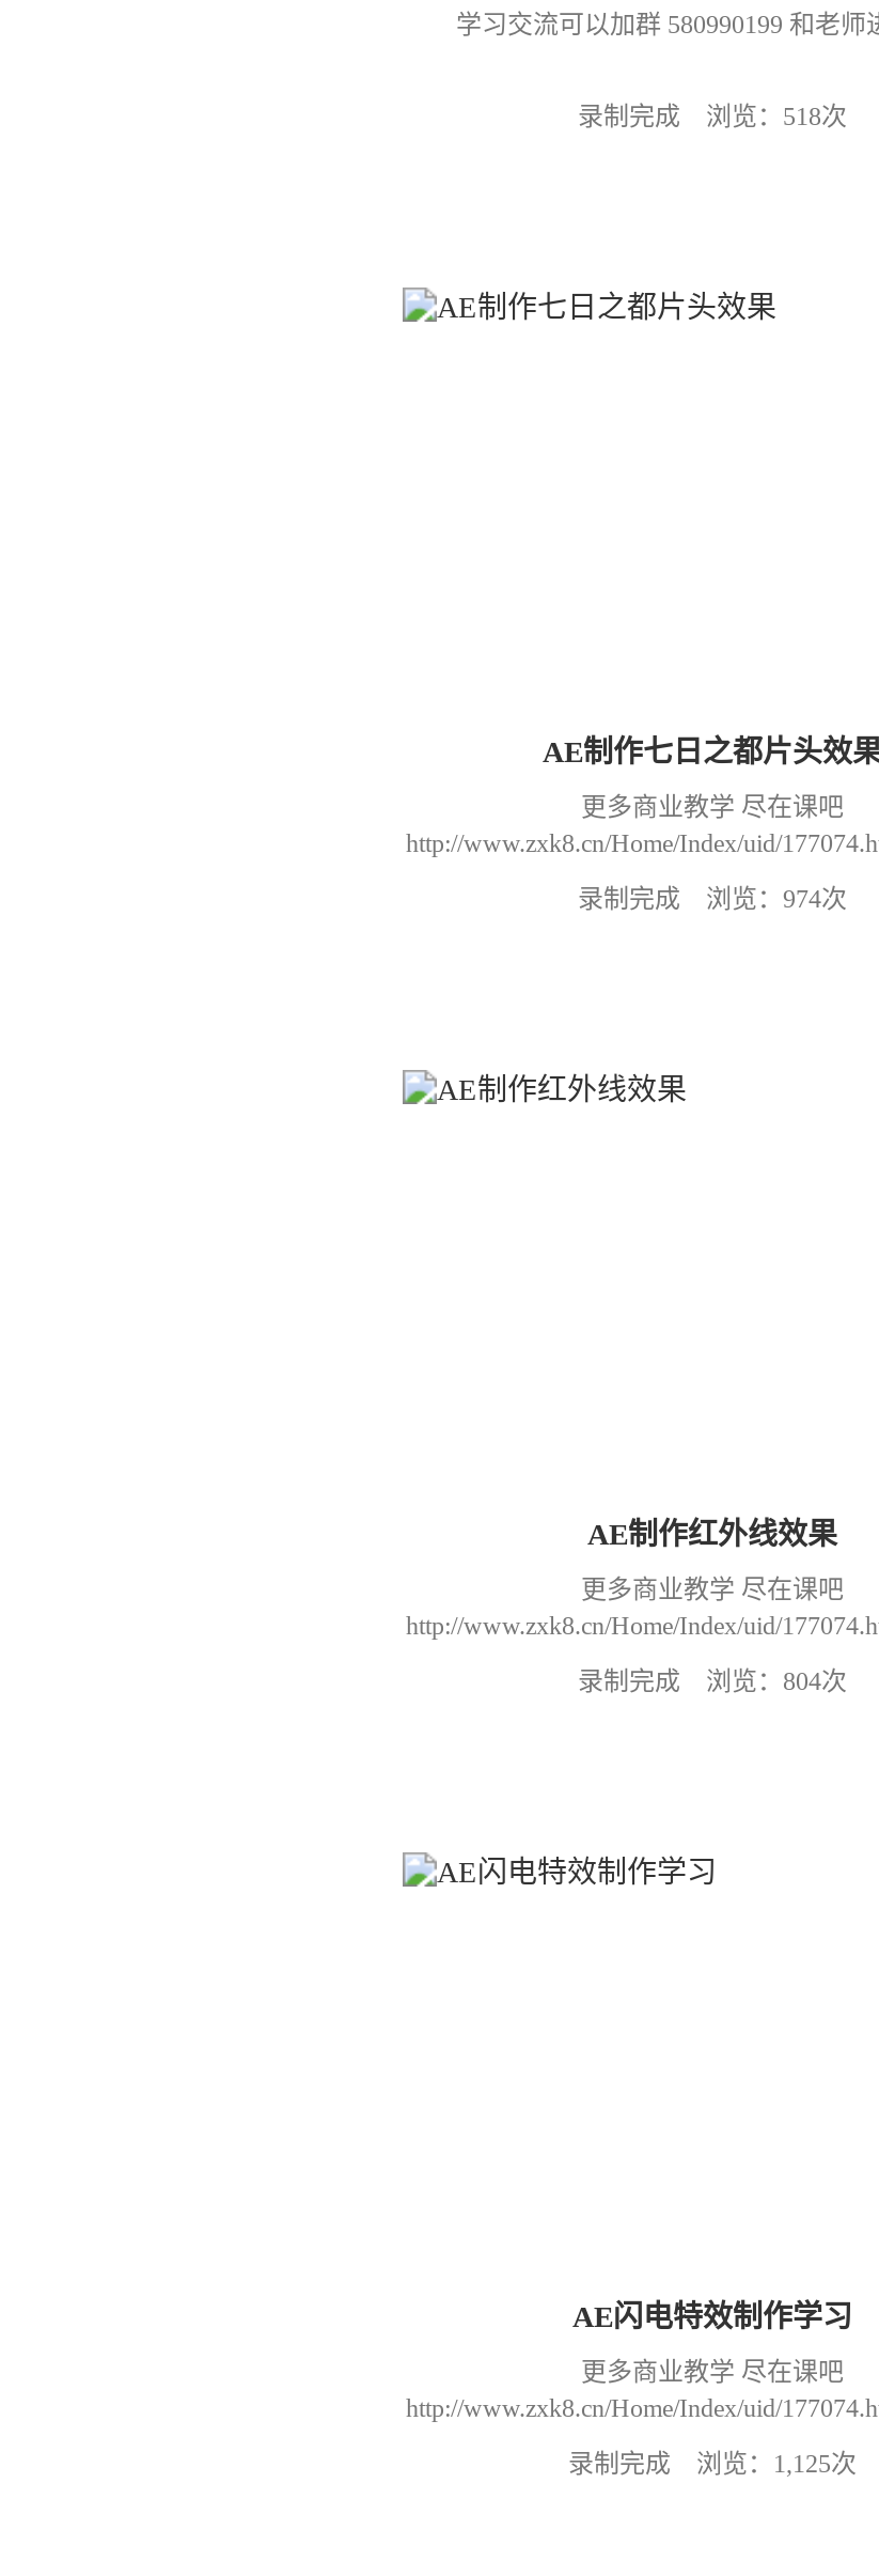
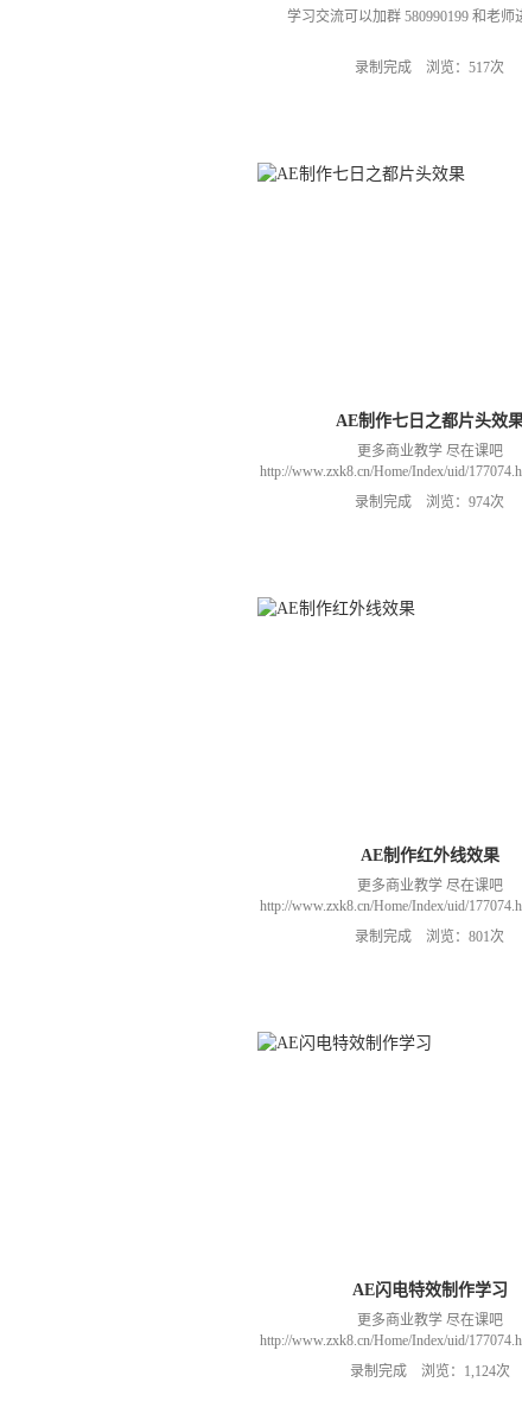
- 录制完成 浏览：518次
+ 录制完成 浏览：517次

- 录制完成 浏览：804次
+ 录制完成 浏览：801次

- 录制完成 浏览：1,125次
+ 录制完成 浏览：1,124次
